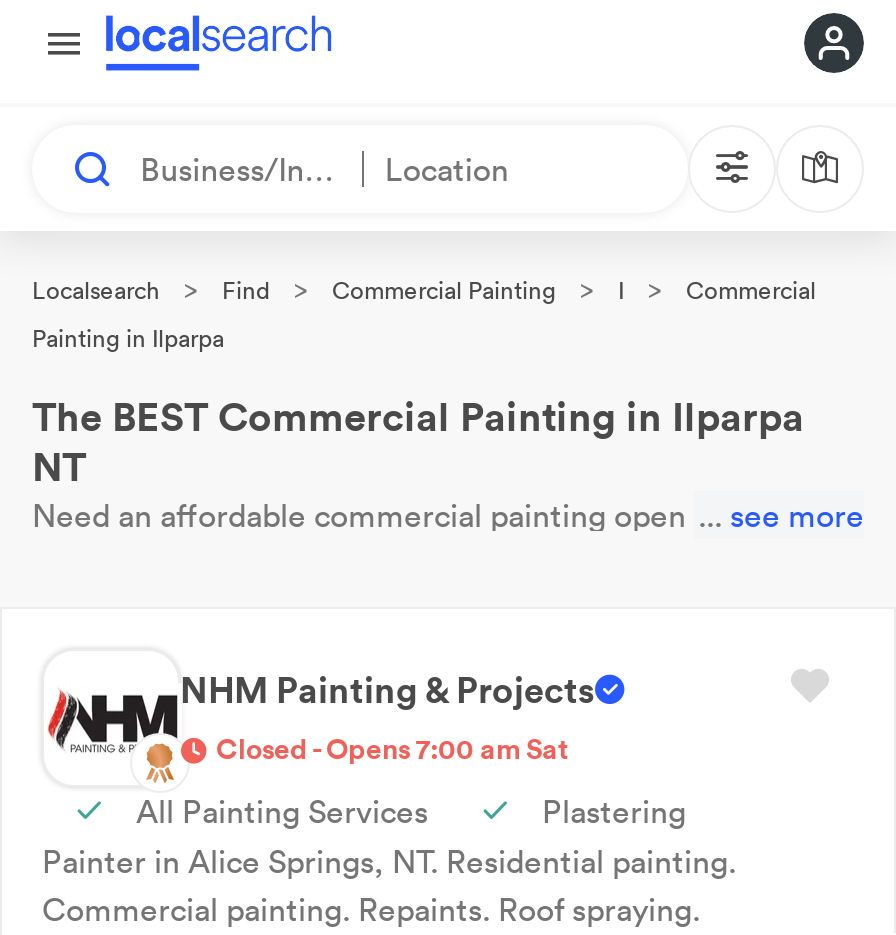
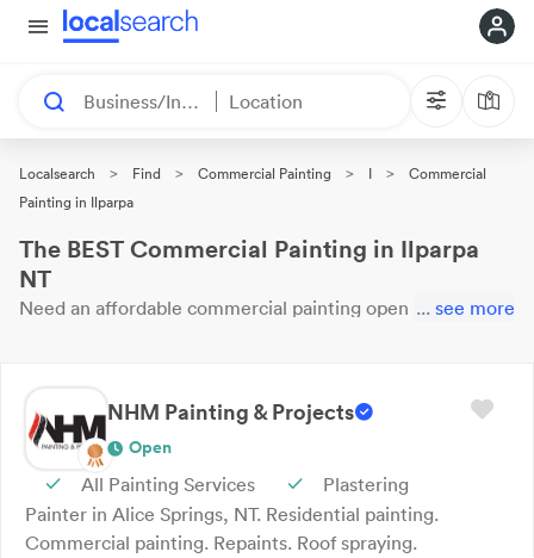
- Closed - Opens 7:00 am Sat
+ Open
